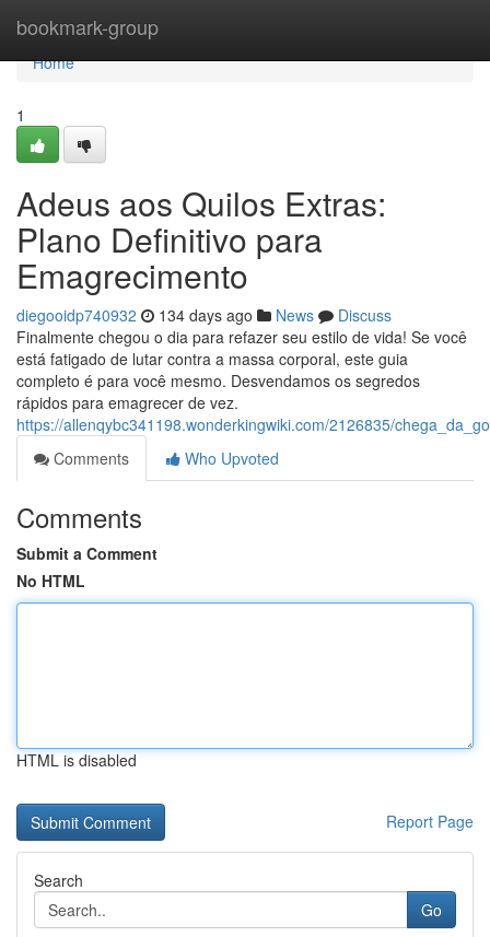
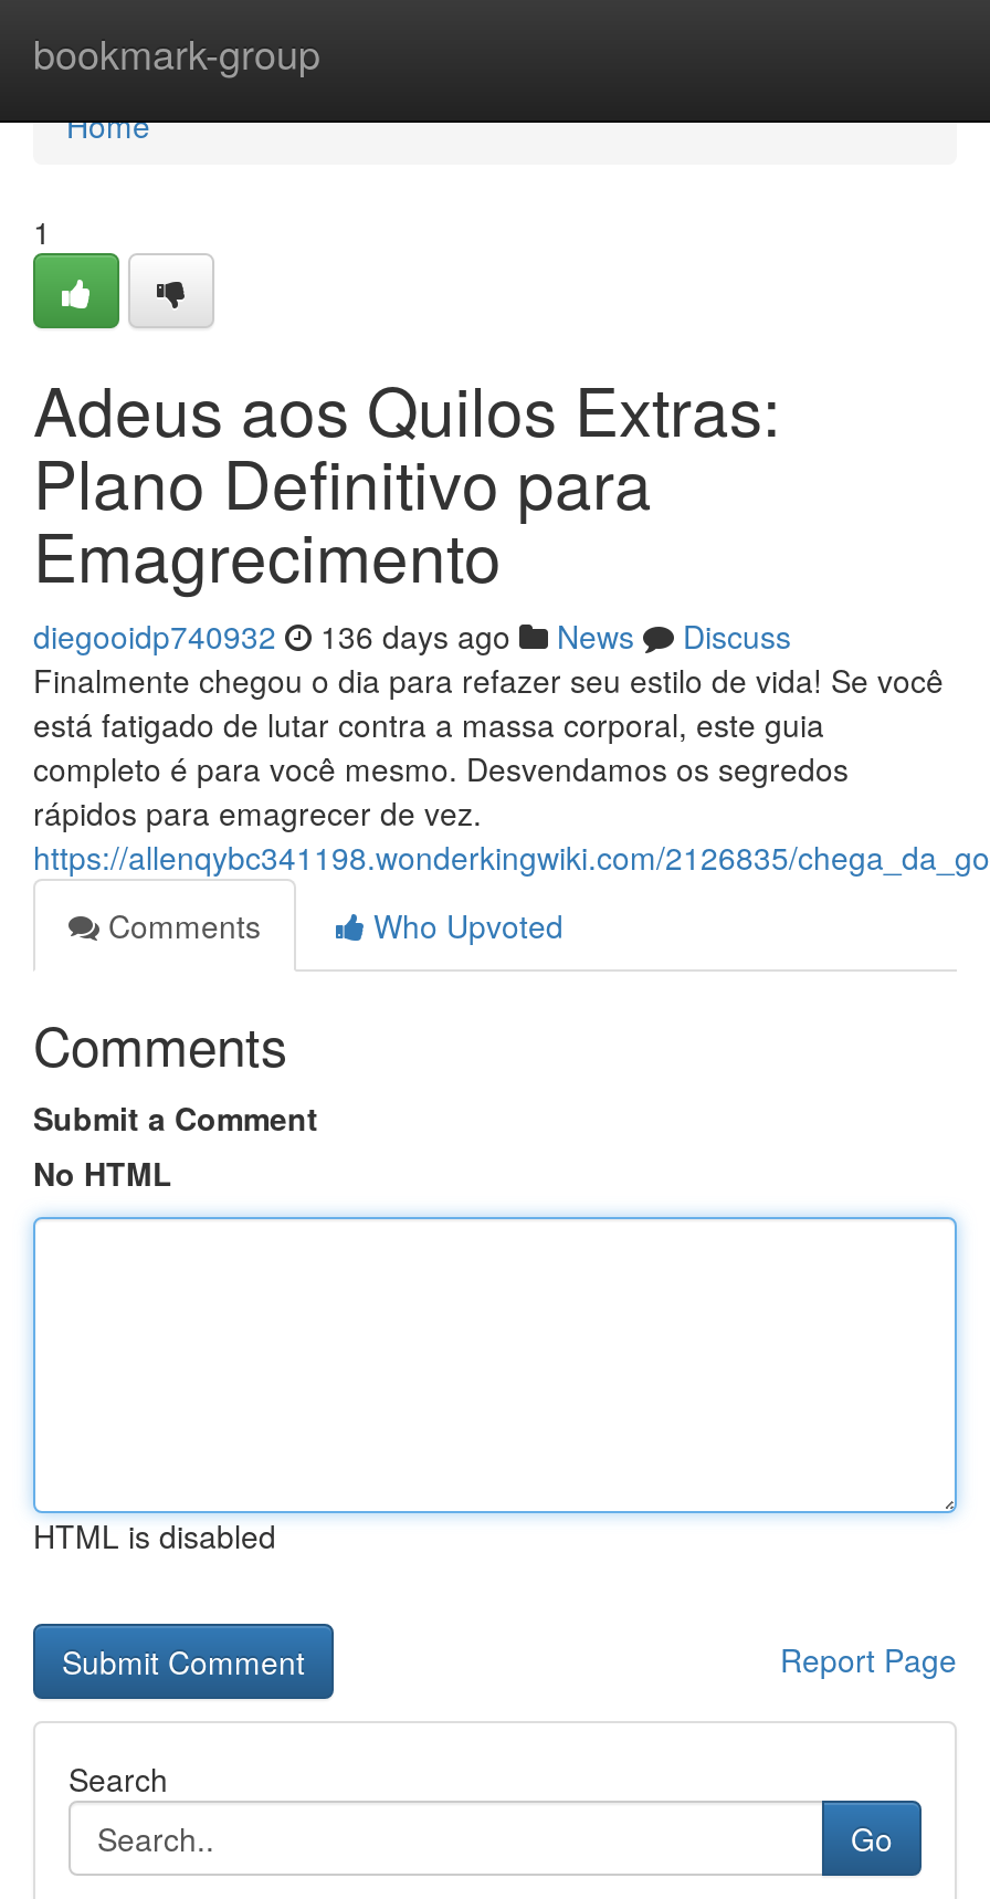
- diegooidp740932 134 days ago News Discuss
+ diegooidp740932 136 days ago News Discuss
